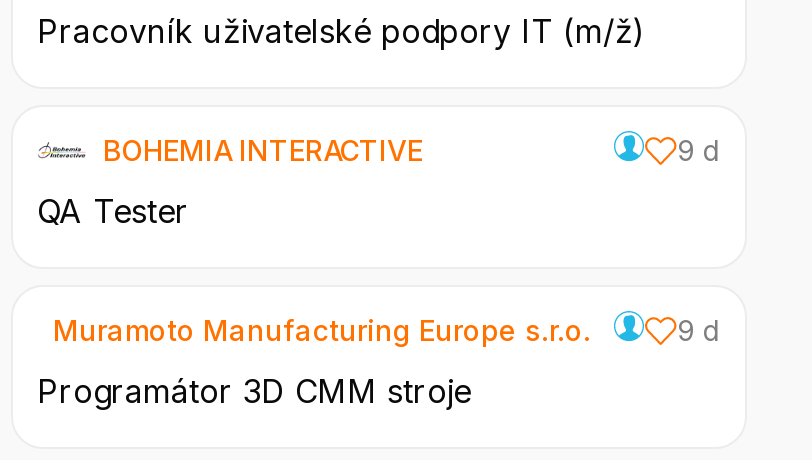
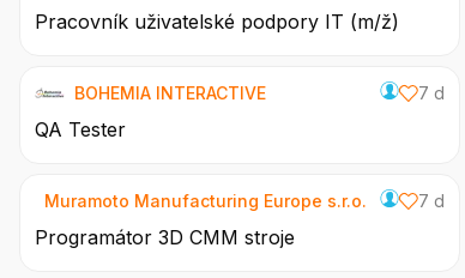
- 9 d
+ 7 d

- 9 d
+ 7 d
